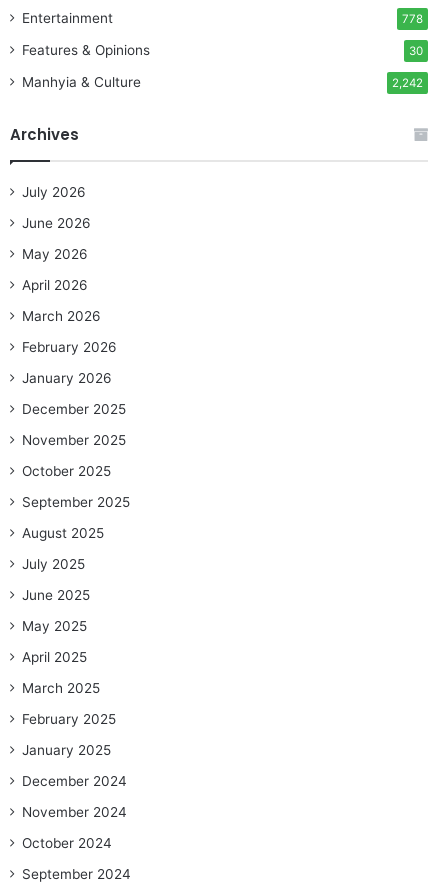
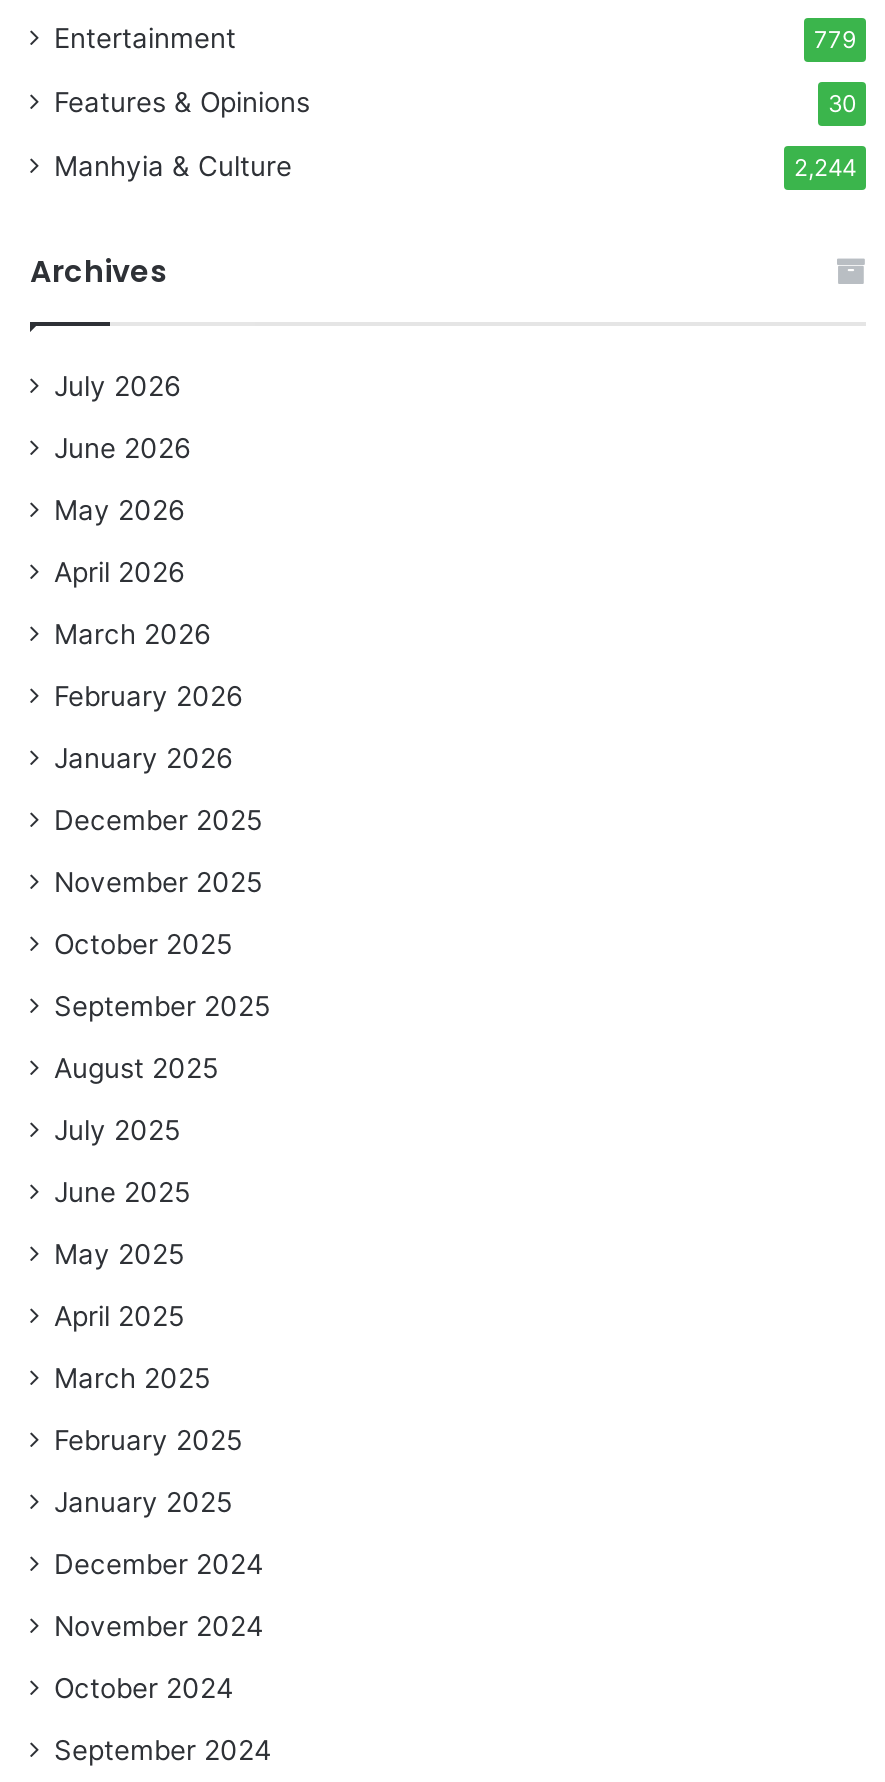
- 778
+ 779

- 2,242
+ 2,244
